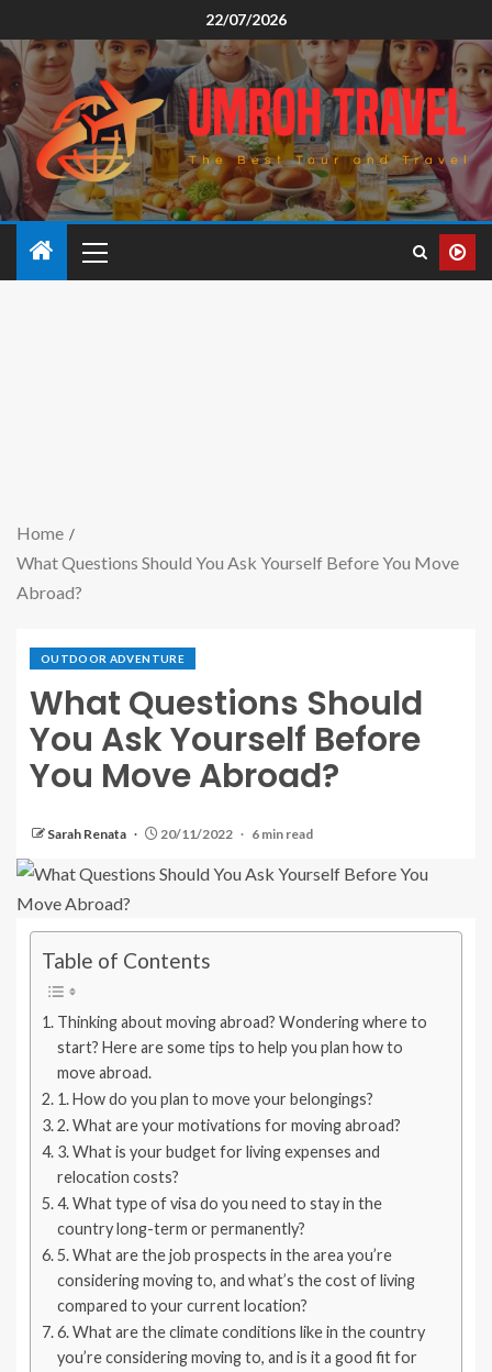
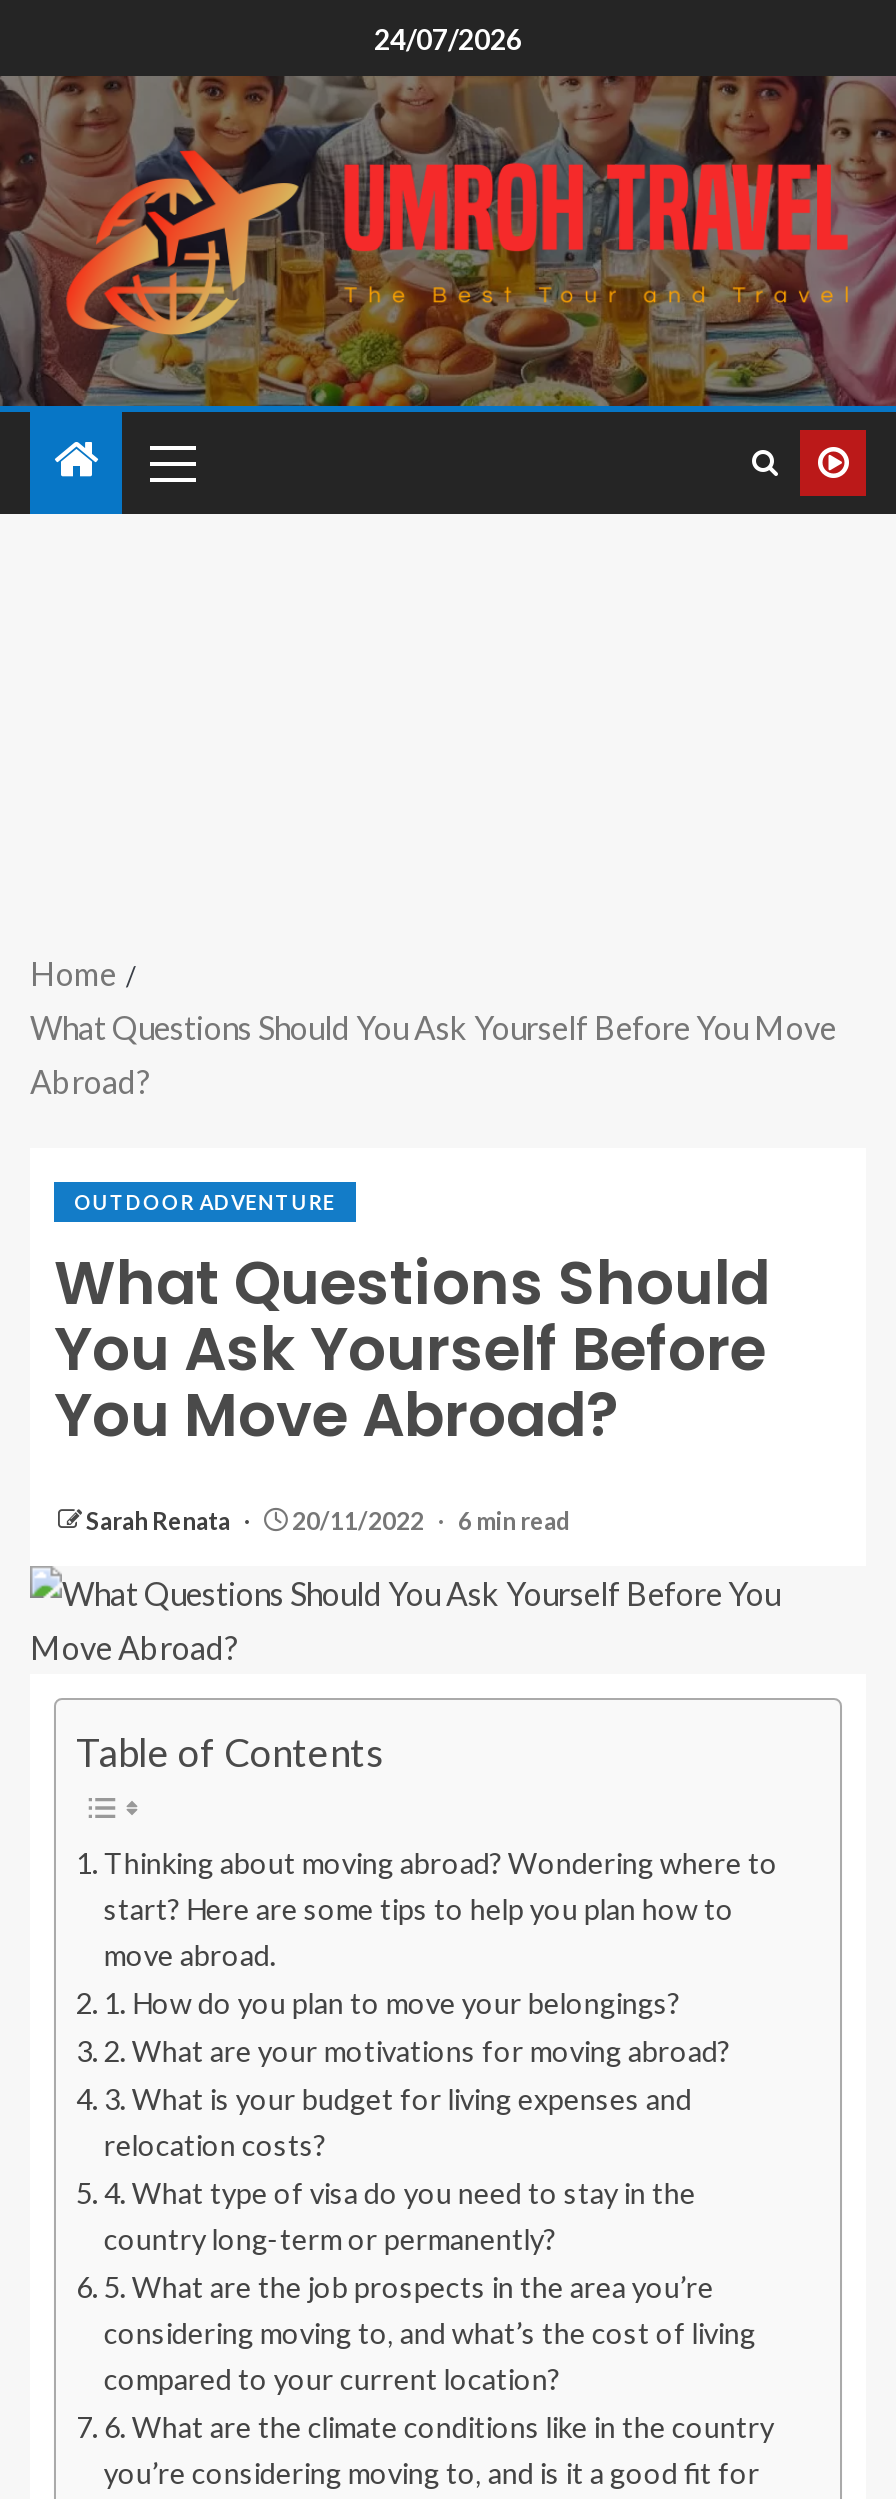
- 22/07/2026
+ 24/07/2026
